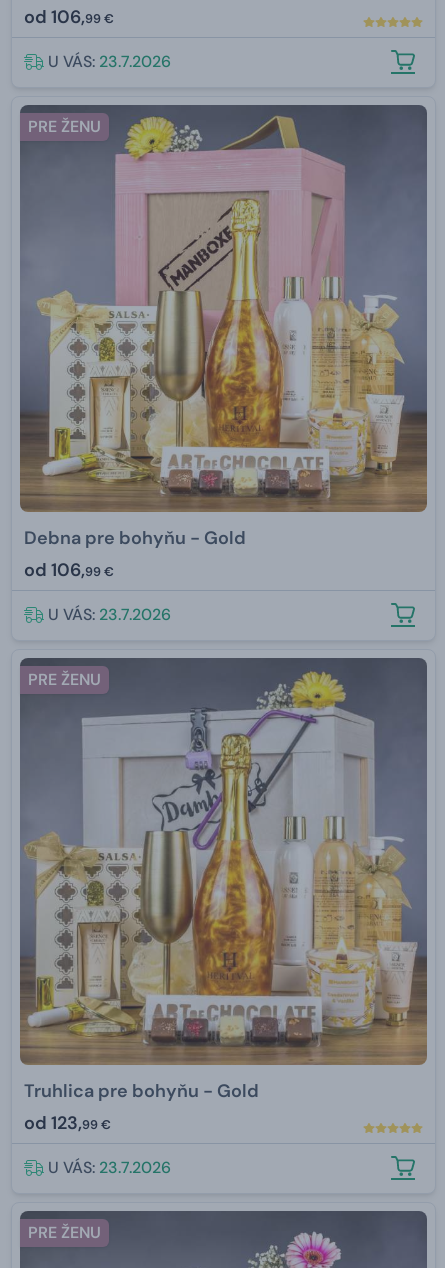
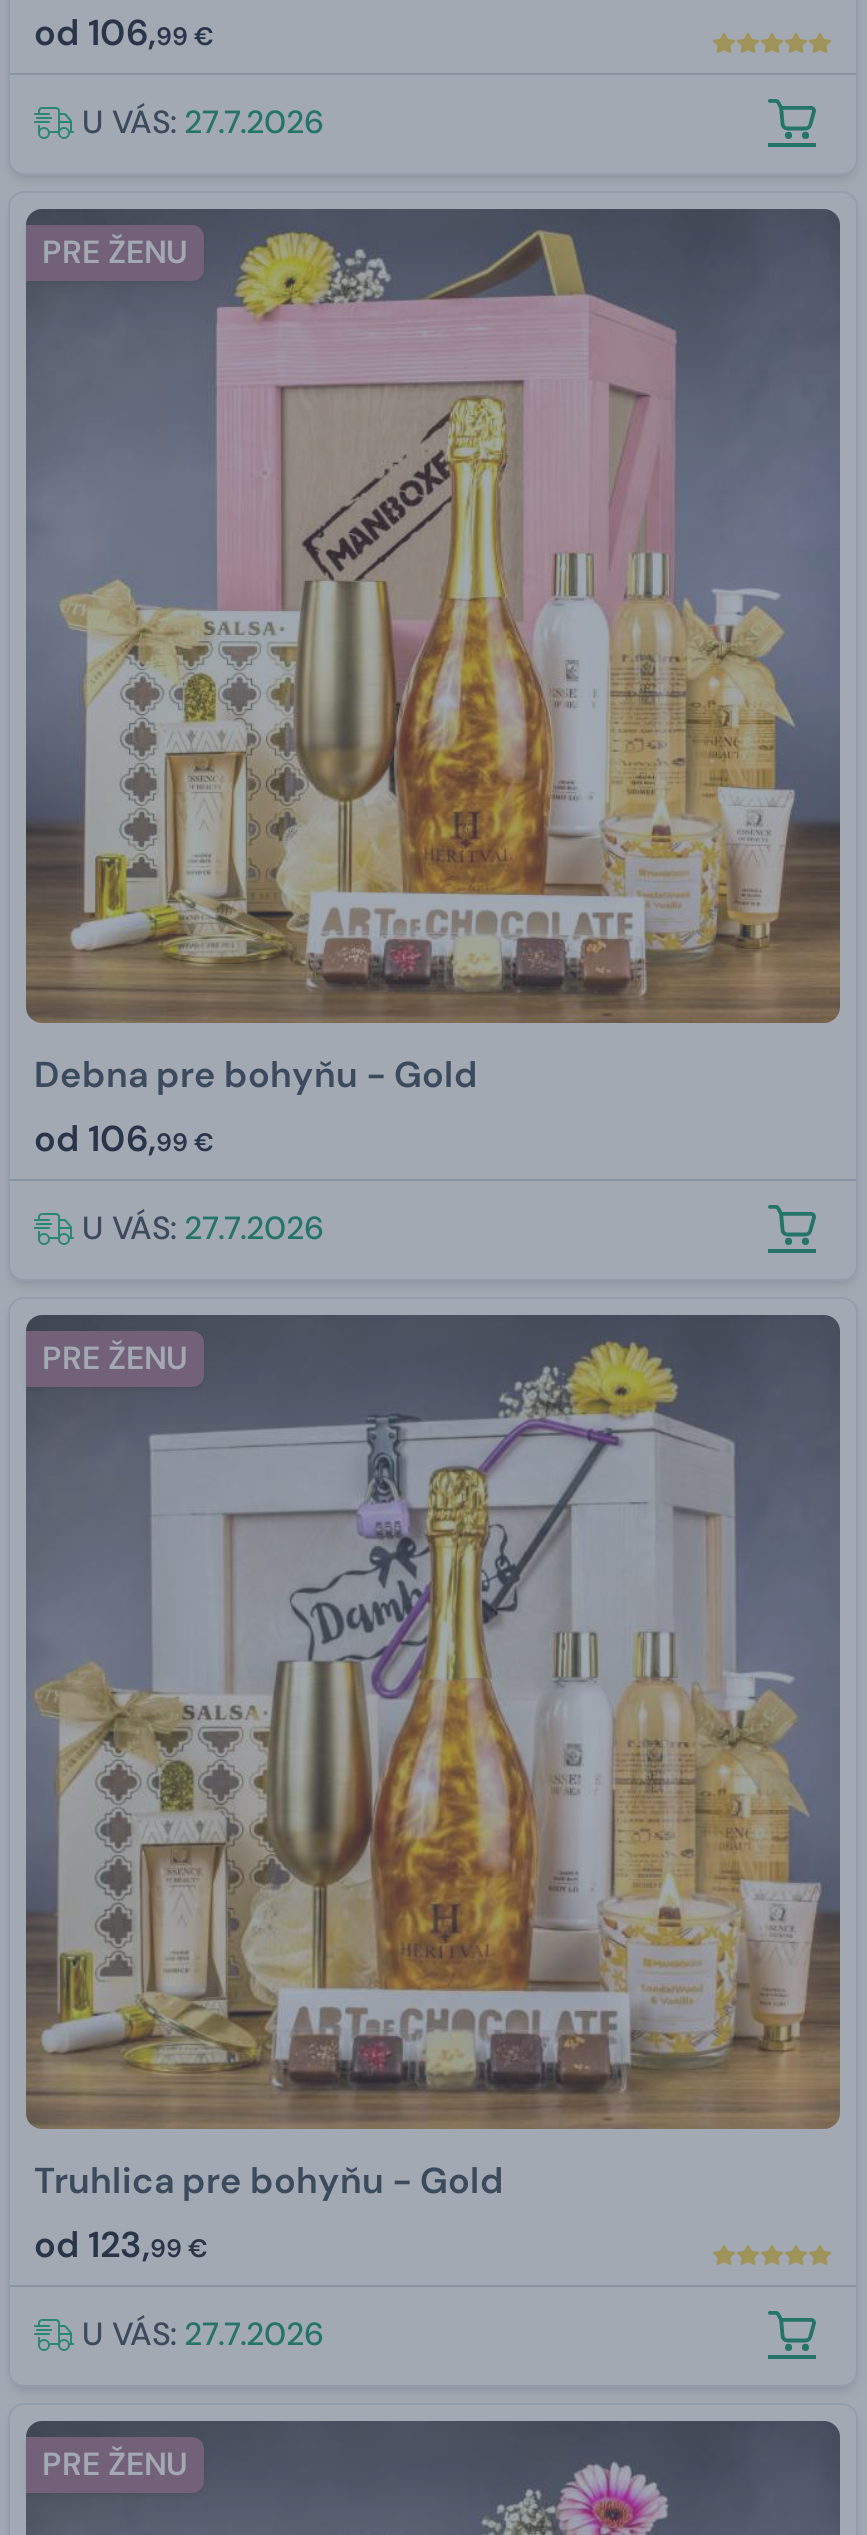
- U VÁS: 23.7.2026
+ U VÁS: 27.7.2026

- U VÁS: 23.7.2026
+ U VÁS: 27.7.2026

- U VÁS: 23.7.2026
+ U VÁS: 27.7.2026
